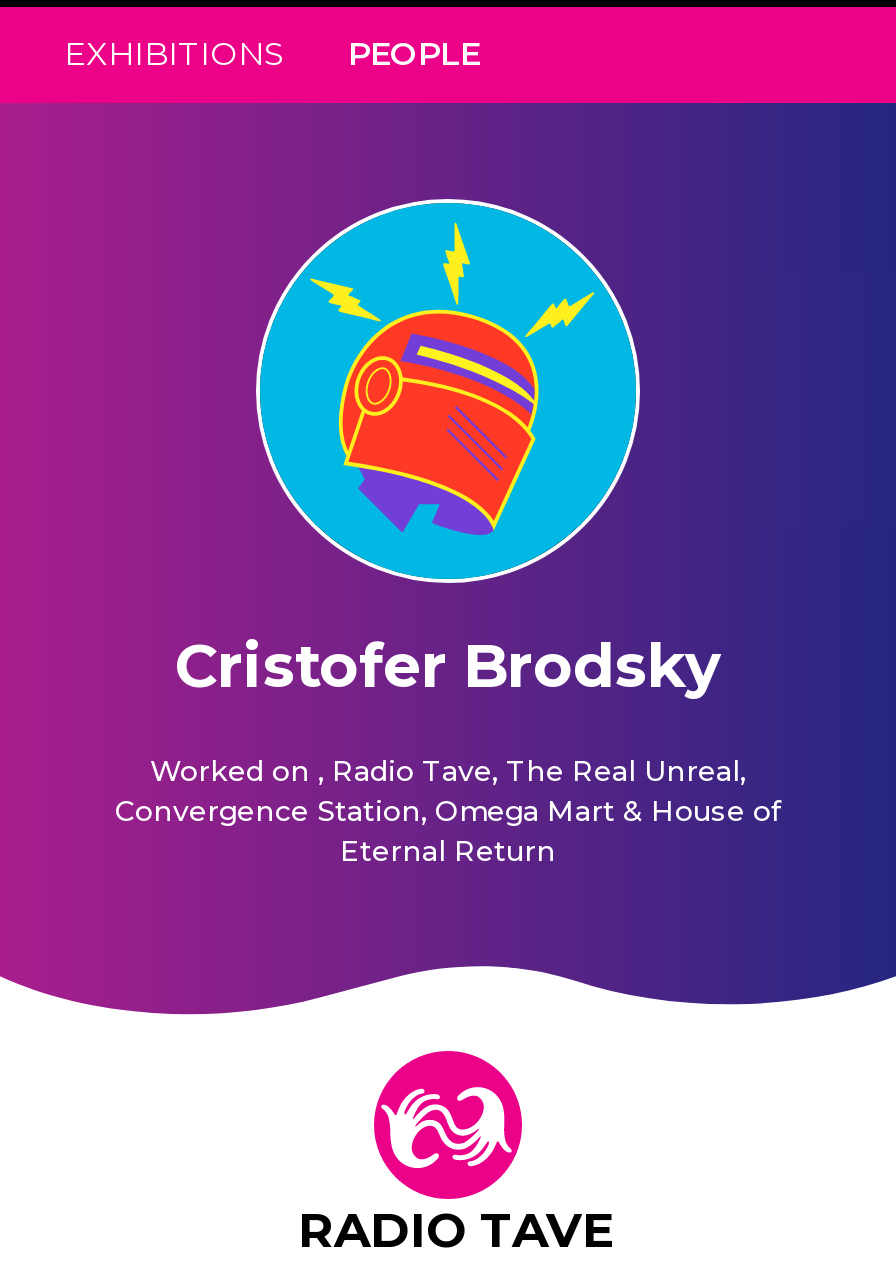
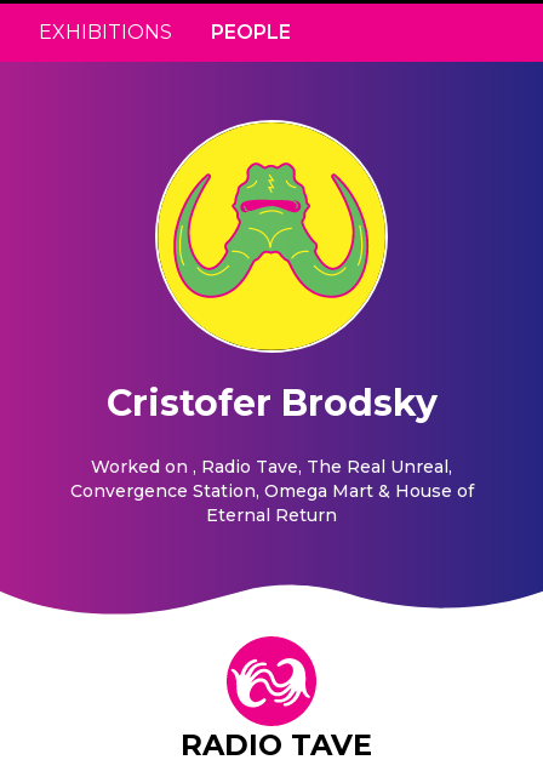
- [image]
+ [image]
